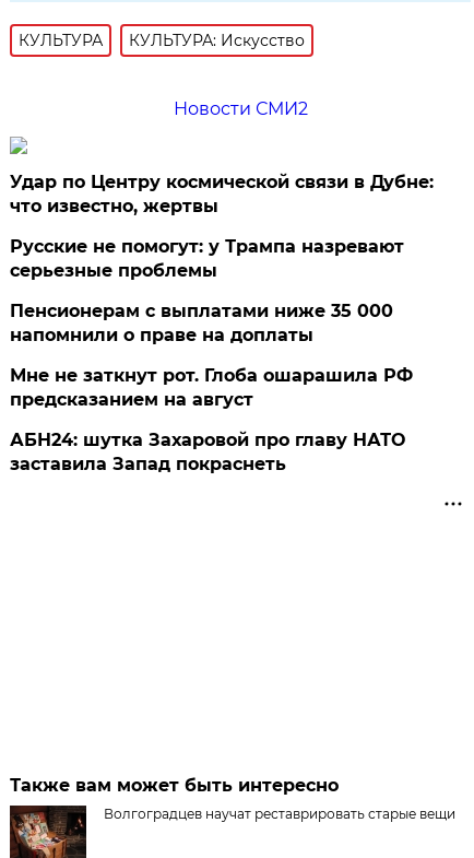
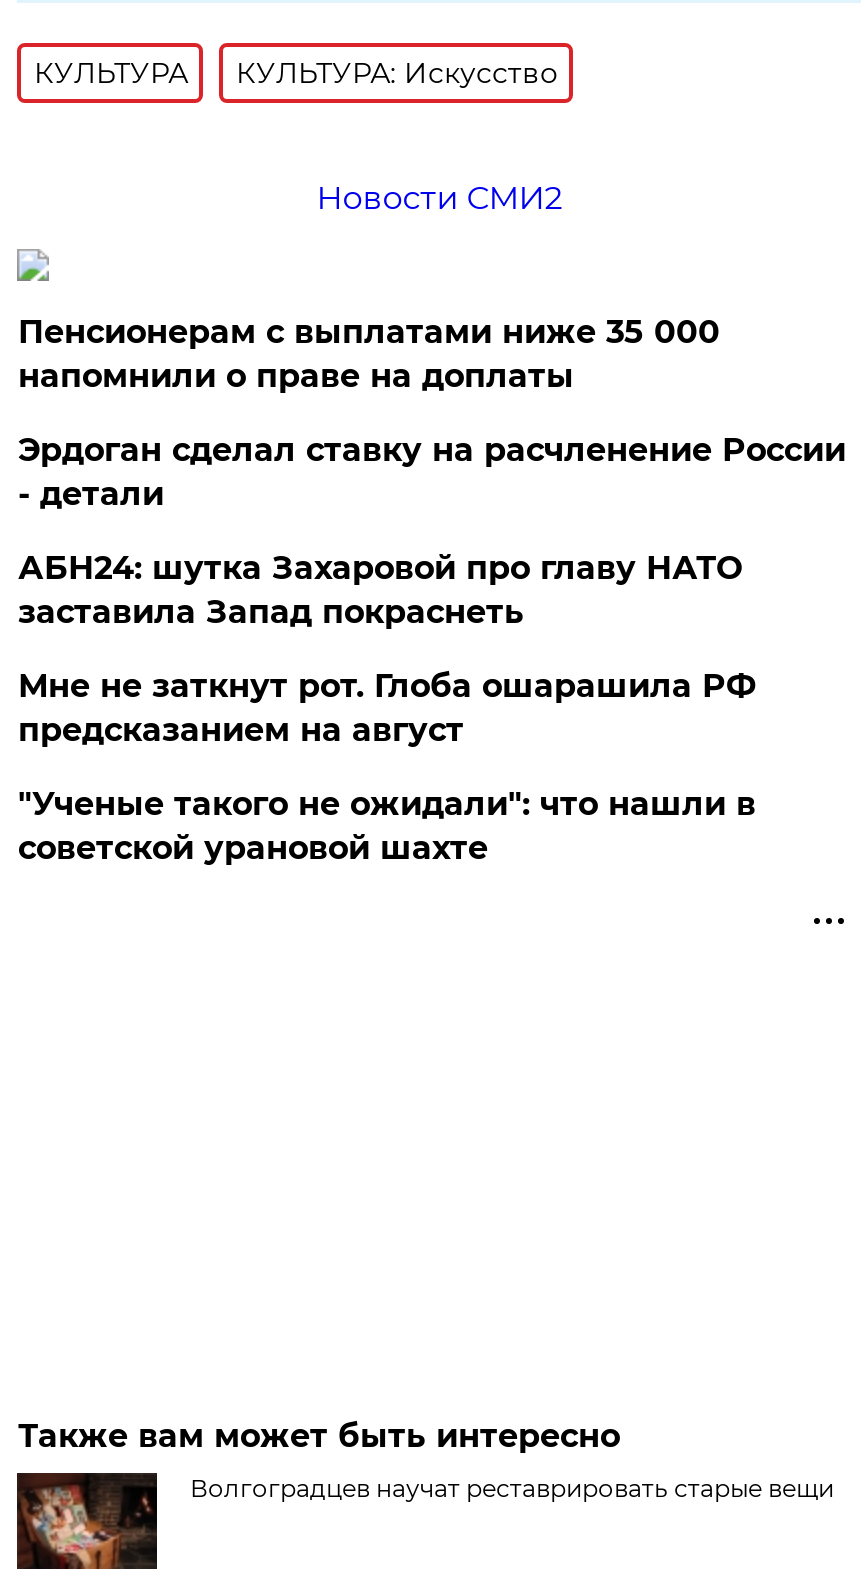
- Удар по Центру космической связи в Дубне:
- что известно, жертвы
- Русские не помогут: у Трампа назревают
- серьезные проблемы

moved up: Пенсионерам с выплатами ниже 35 000 | напомнили о праве на доплаты

+ Эрдоган сделал ставку на расчленение России
+ - детали

+ "Ученые такого не ожидали": что нашли в
+ советской урановой шахте

moved up: АБН24: шутка Захаровой про главу НАТО | заставила Запад покраснеть
